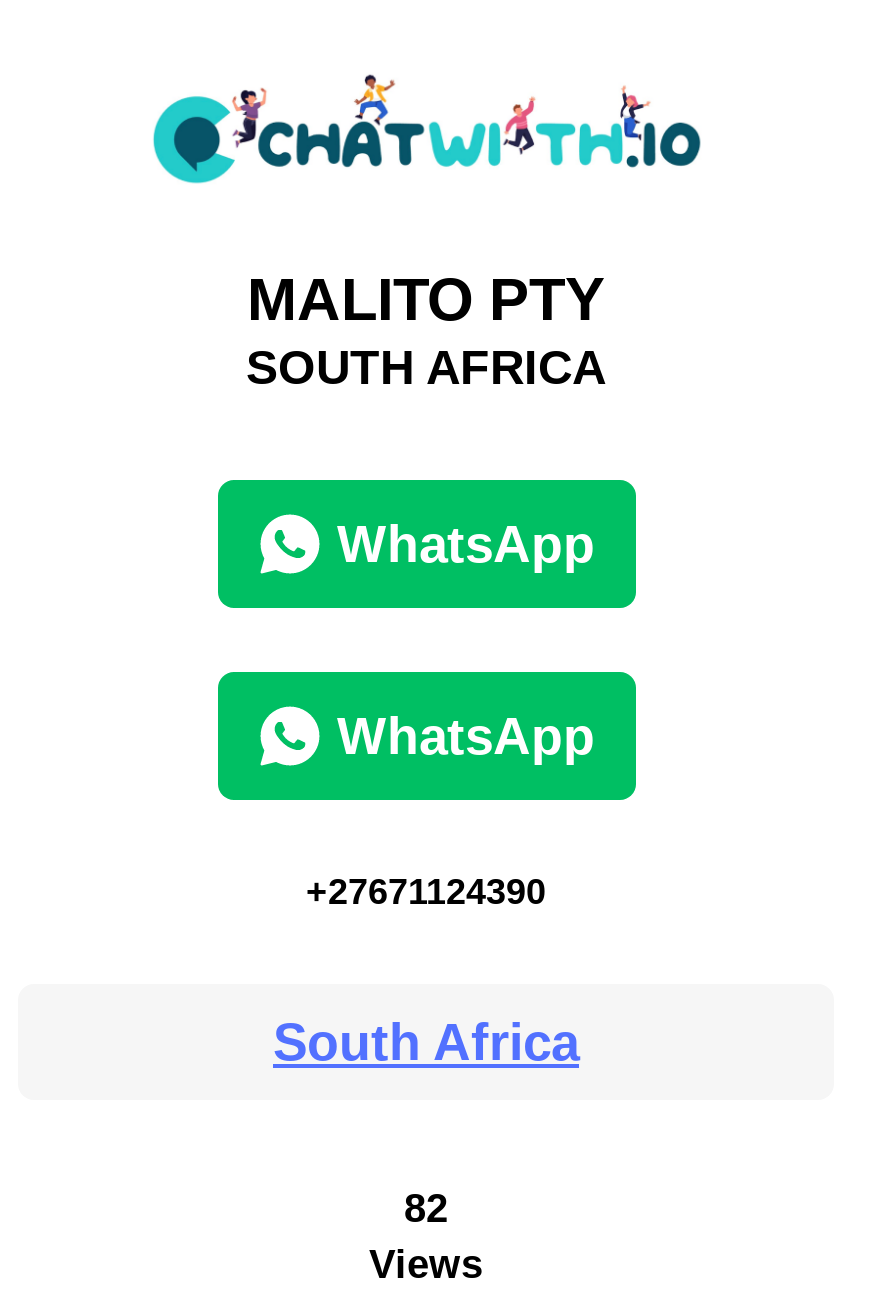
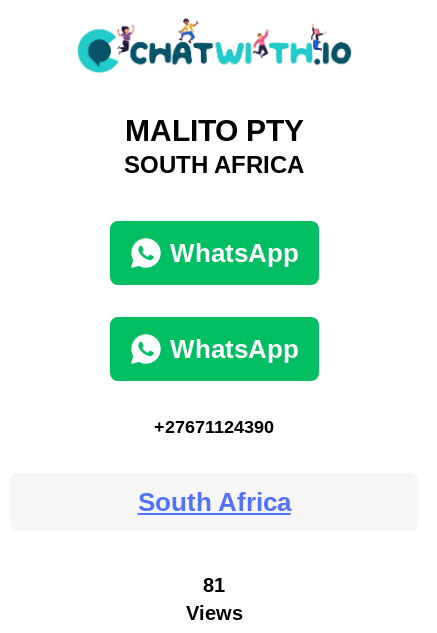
- 82
+ 81
